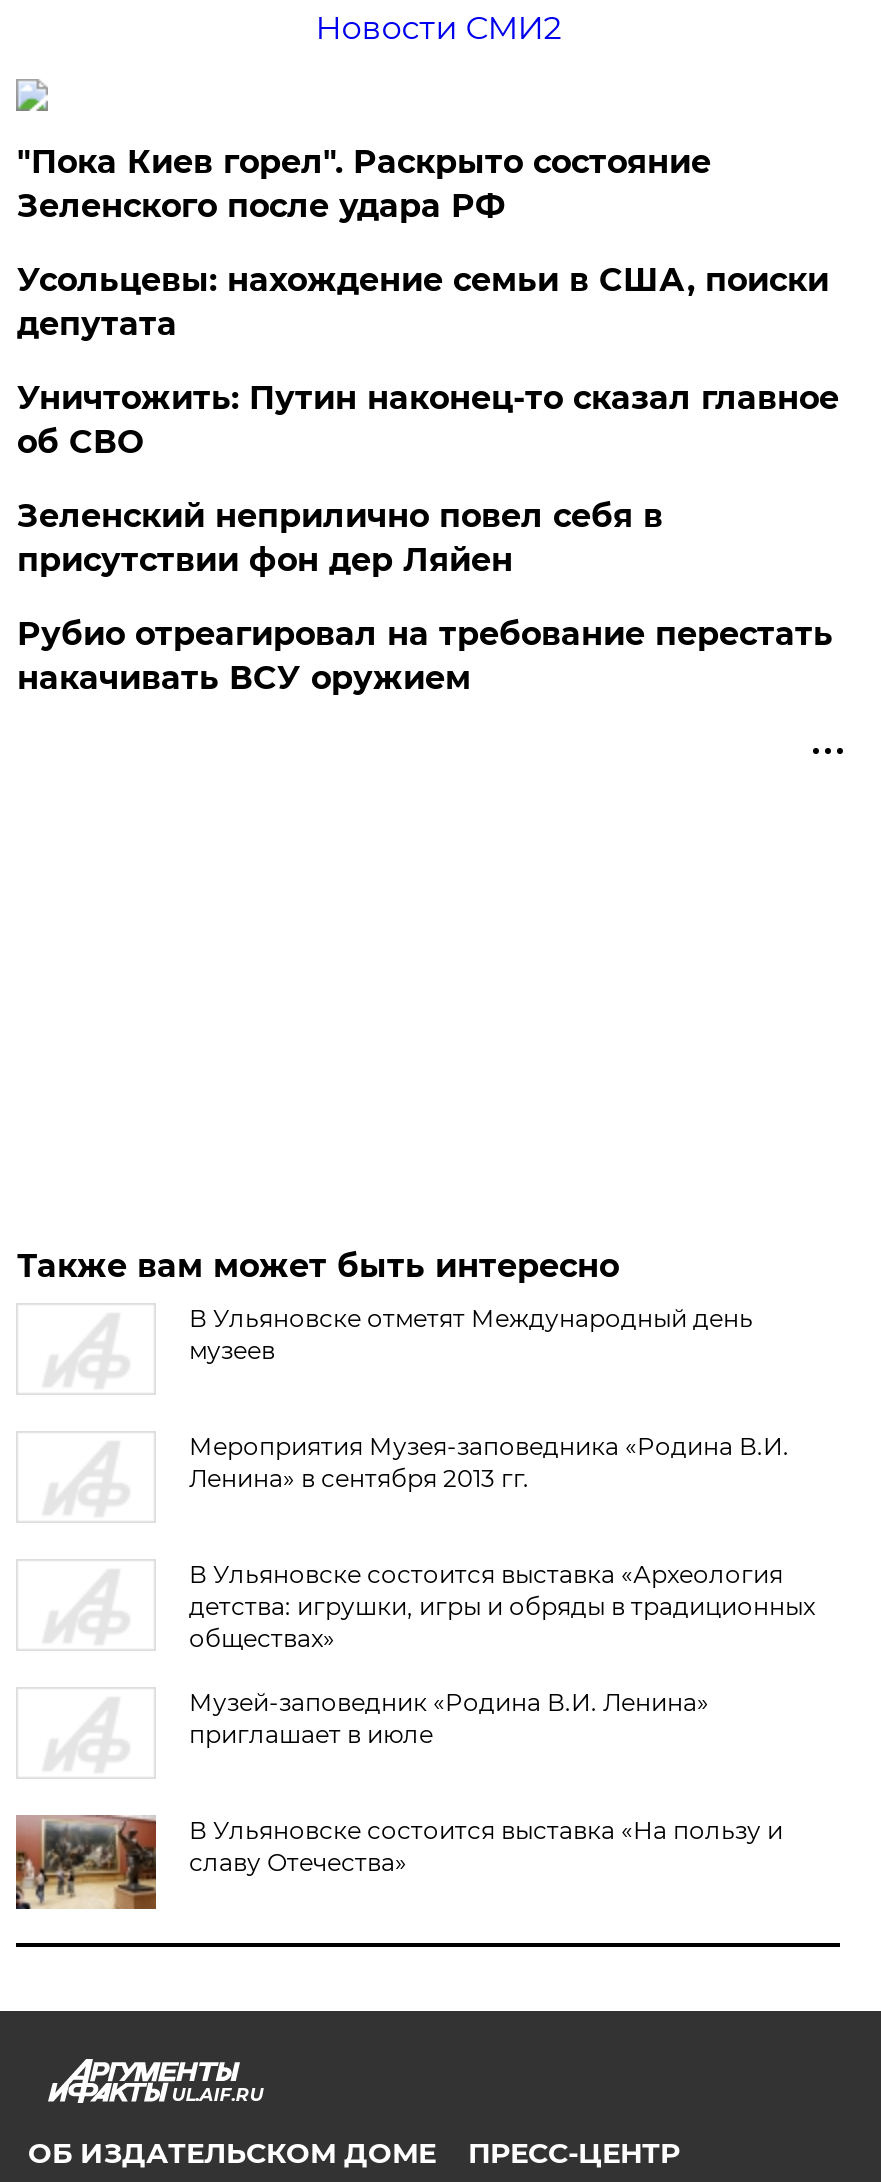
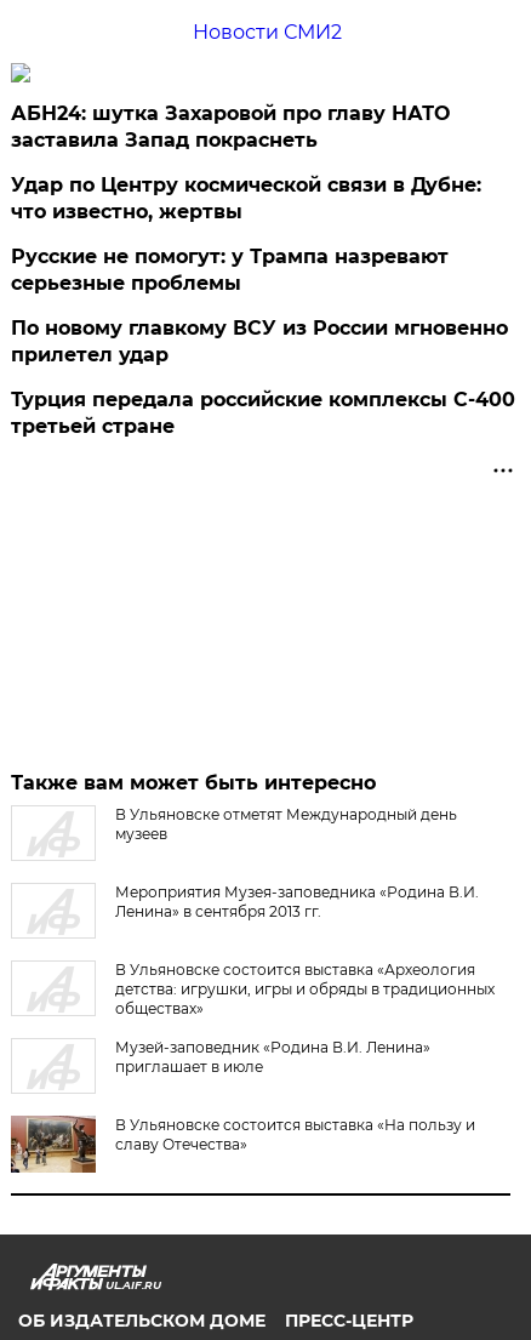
- "Пока Киев горел". Раскрыто состояние
- Зеленского после удара РФ
+ АБН24: шутка Захаровой про главу НАТО
+ заставила Запад покраснеть

- Усольцевы: нахождение семьи в США, поиски
- депутата
+ Удар по Центру космической связи в Дубне:
+ что известно, жертвы

- Уничтожить: Путин наконец-то сказал главное
- об СВО
+ Русские не помогут: у Трампа назревают
+ серьезные проблемы

- Зеленский неприлично повел cебя в
- присутствии фон дер Ляйен
+ По новому главкому ВСУ из России мгновенно
+ прилетел удар

- Рубио отреагировал на требование перестать
- накачивать ВСУ оружием
+ Турция передала российские комплексы С-400
+ третьей стране
